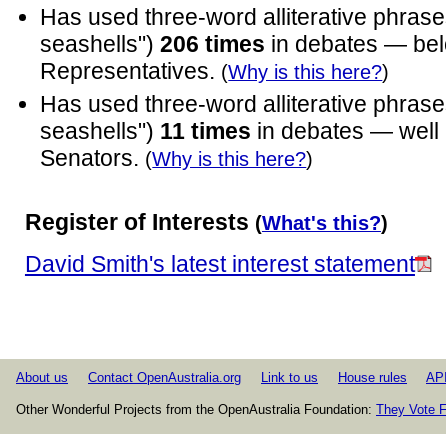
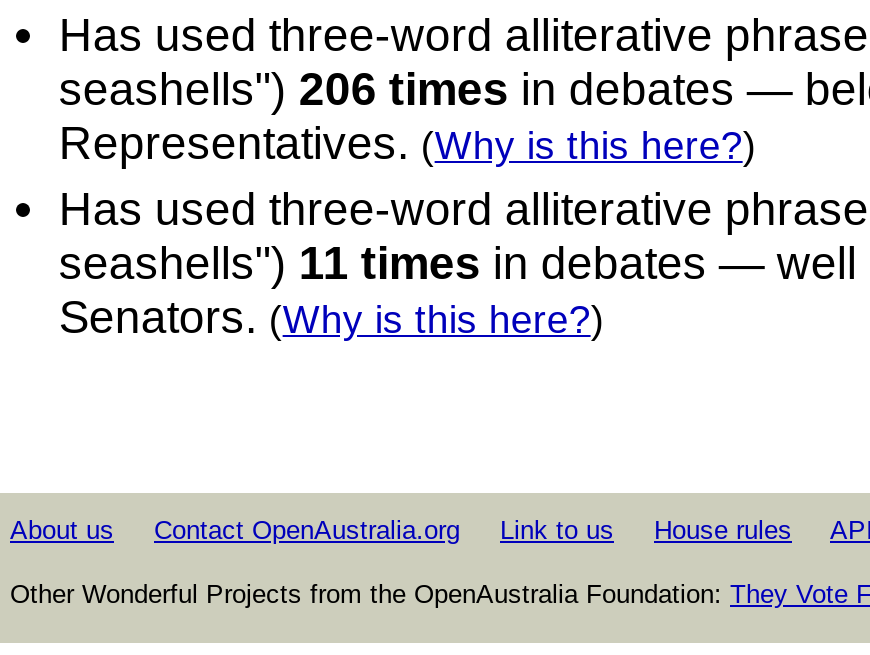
- Register of Interests (What's this?)
- David Smith's latest interest statement
